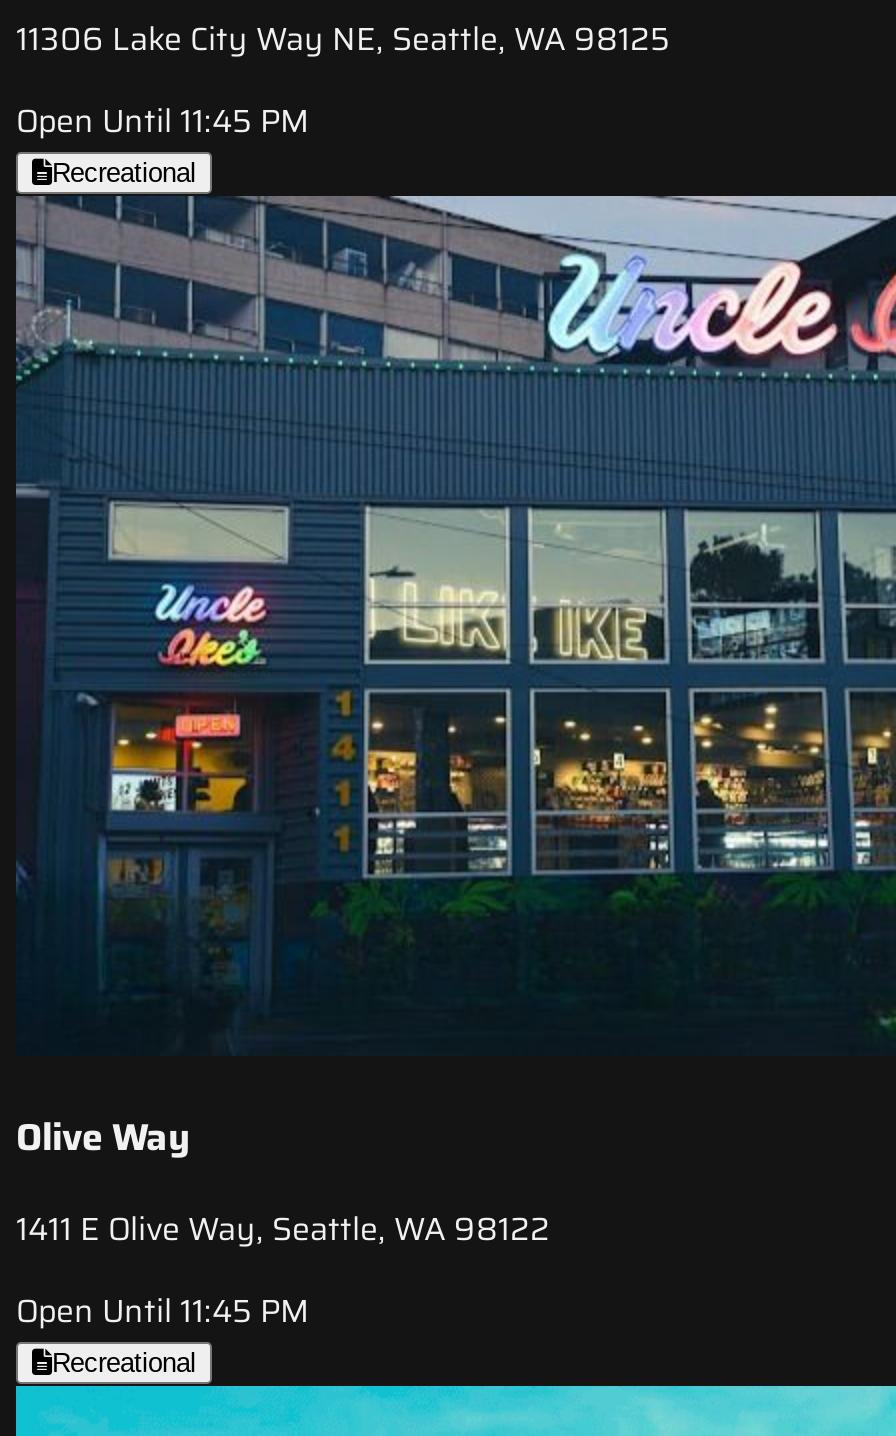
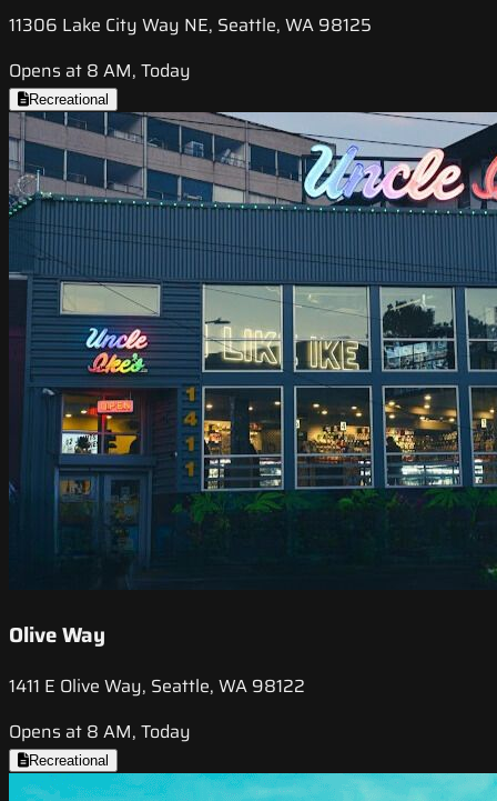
- Open Until 11:45 PM
+ Opens at 8 AM, Today

- Open Until 11:45 PM
+ Opens at 8 AM, Today
